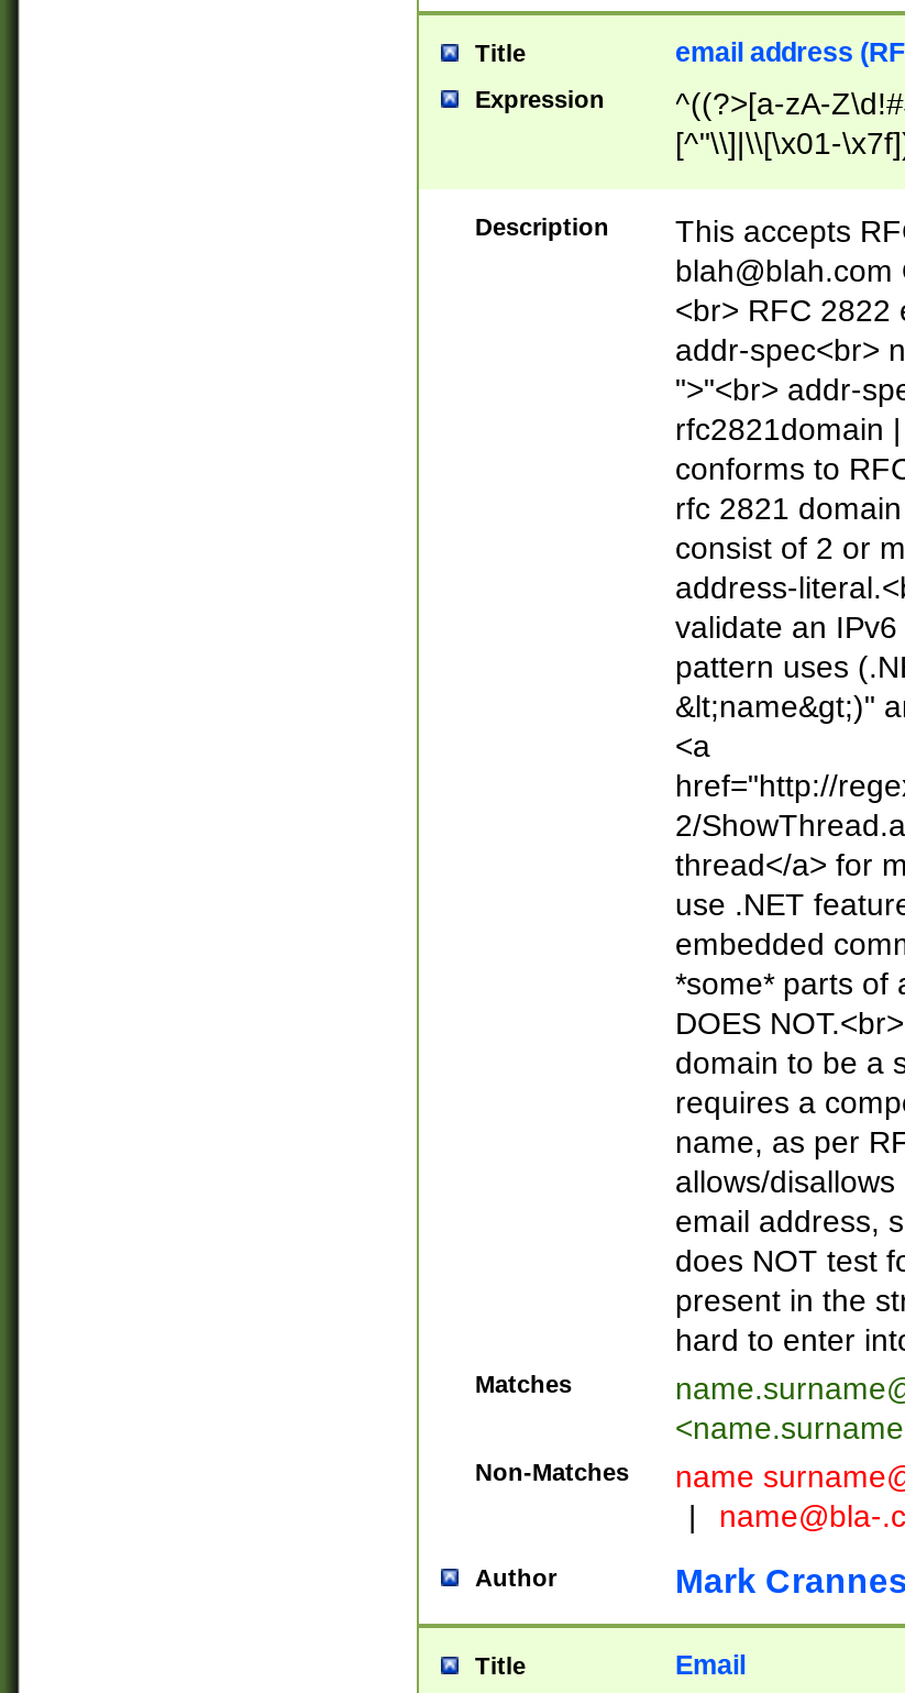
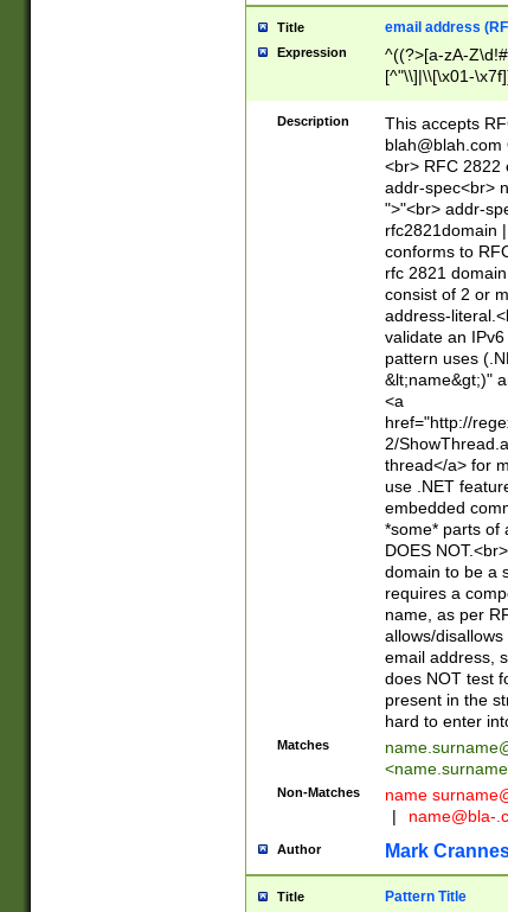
- Email
+ Pattern Title
